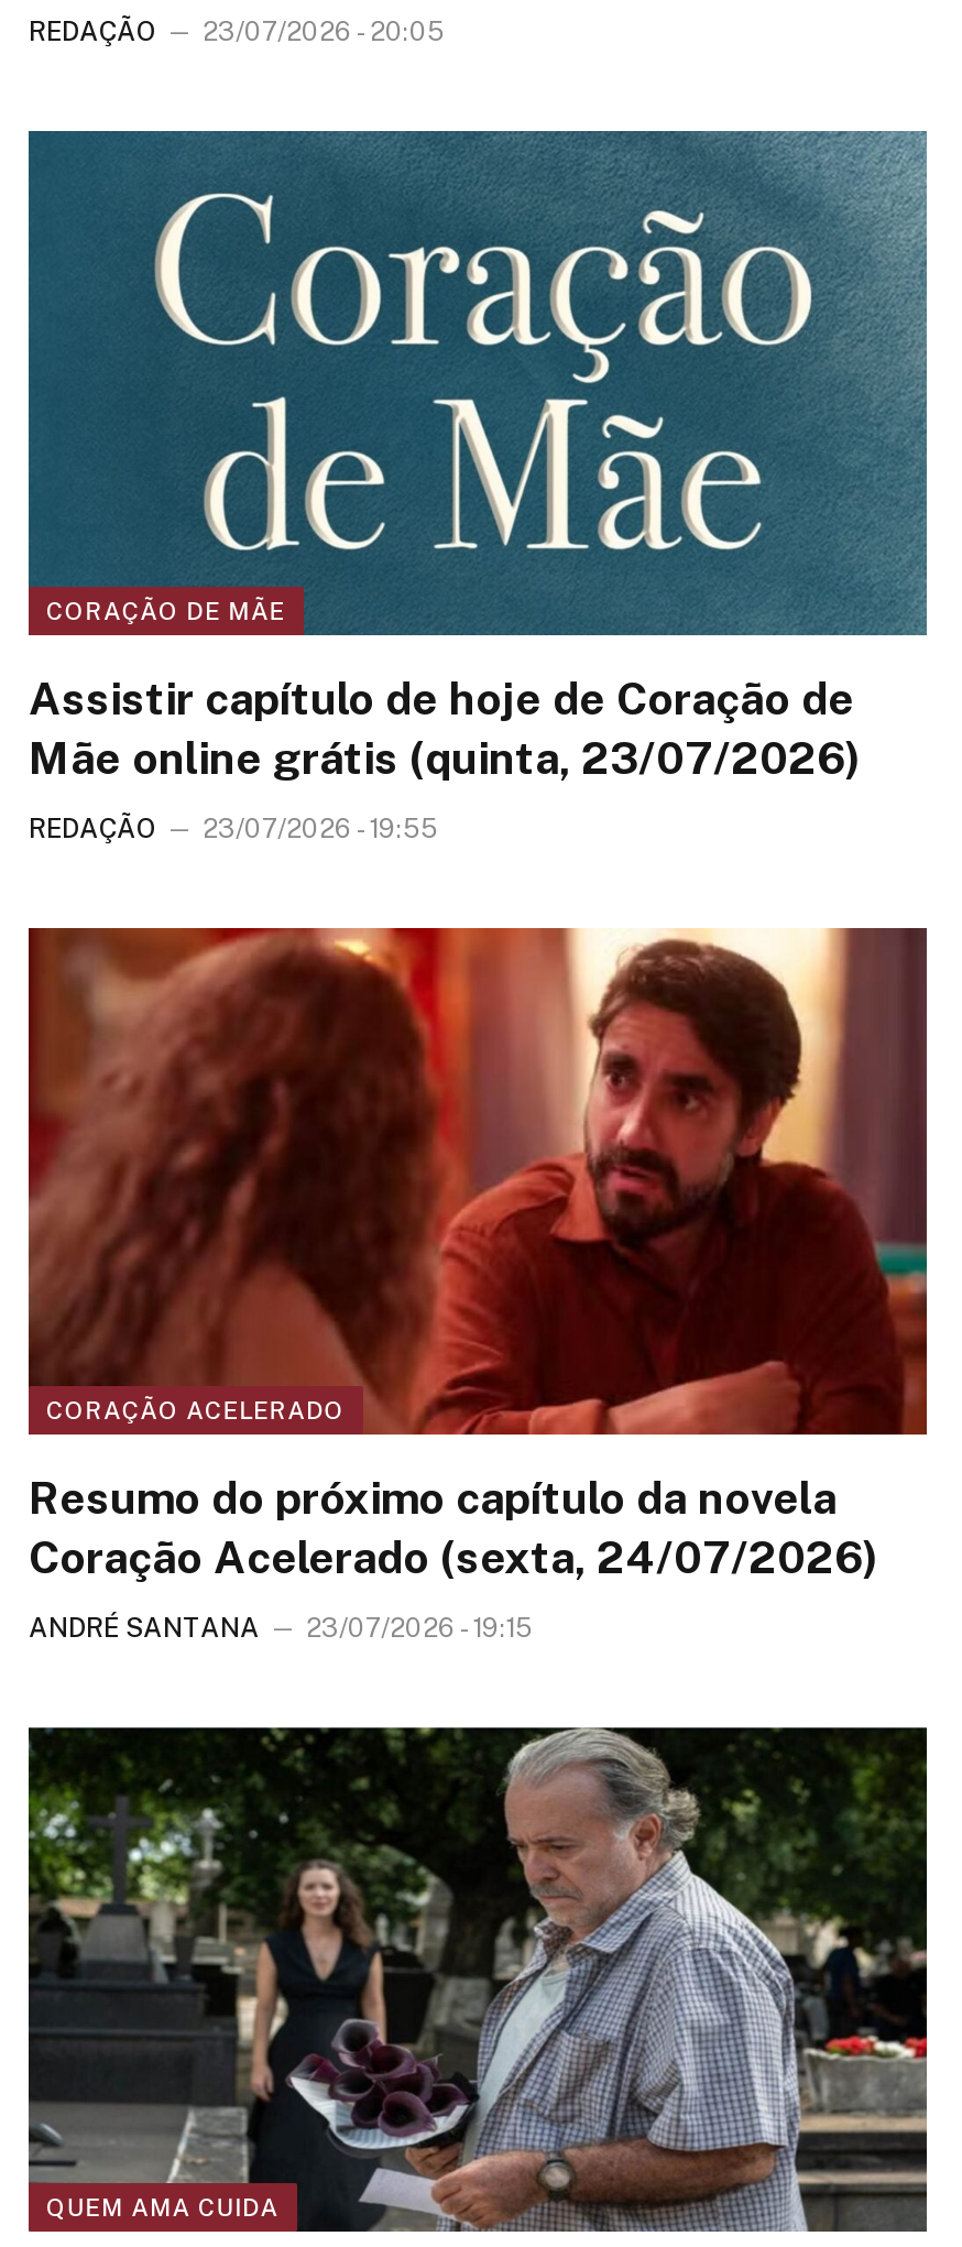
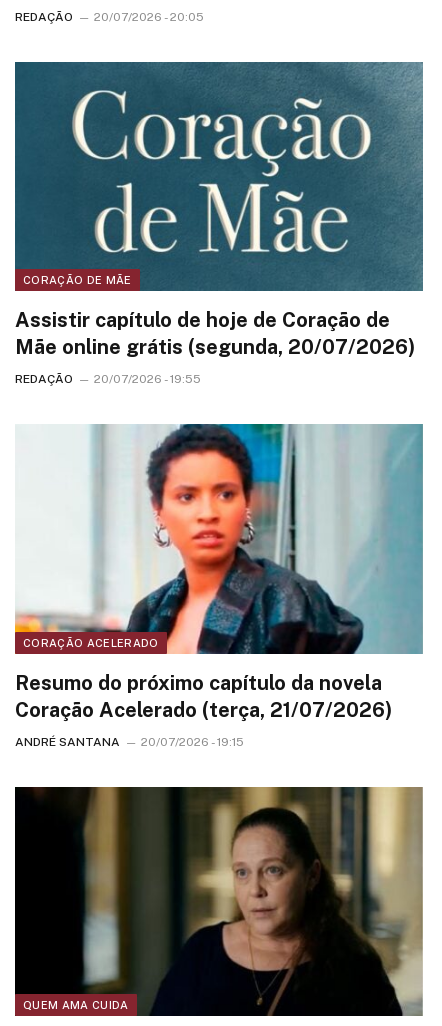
- REDAÇÃO 23/07/2026 - 20:05
+ REDAÇÃO 20/07/2026 - 20:05

- Mãe online grátis (quinta, 23/07/2026)
+ Mãe online grátis (segunda, 20/07/2026)

- REDAÇÃO 23/07/2026 - 19:55
+ REDAÇÃO 20/07/2026 - 19:55

- [image]
+ [image]

- Coração Acelerado (sexta, 24/07/2026)
+ Coração Acelerado (terça, 21/07/2026)

- ANDRÉ SANTANA 23/07/2026 - 19:15
+ ANDRÉ SANTANA 20/07/2026 - 19:15

- [image]
+ [image]
